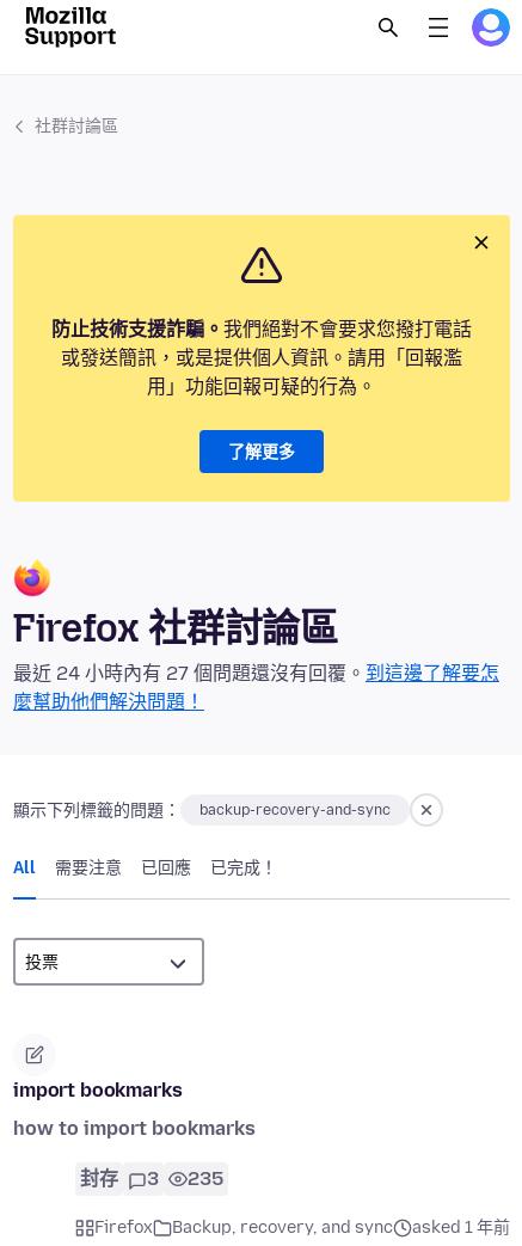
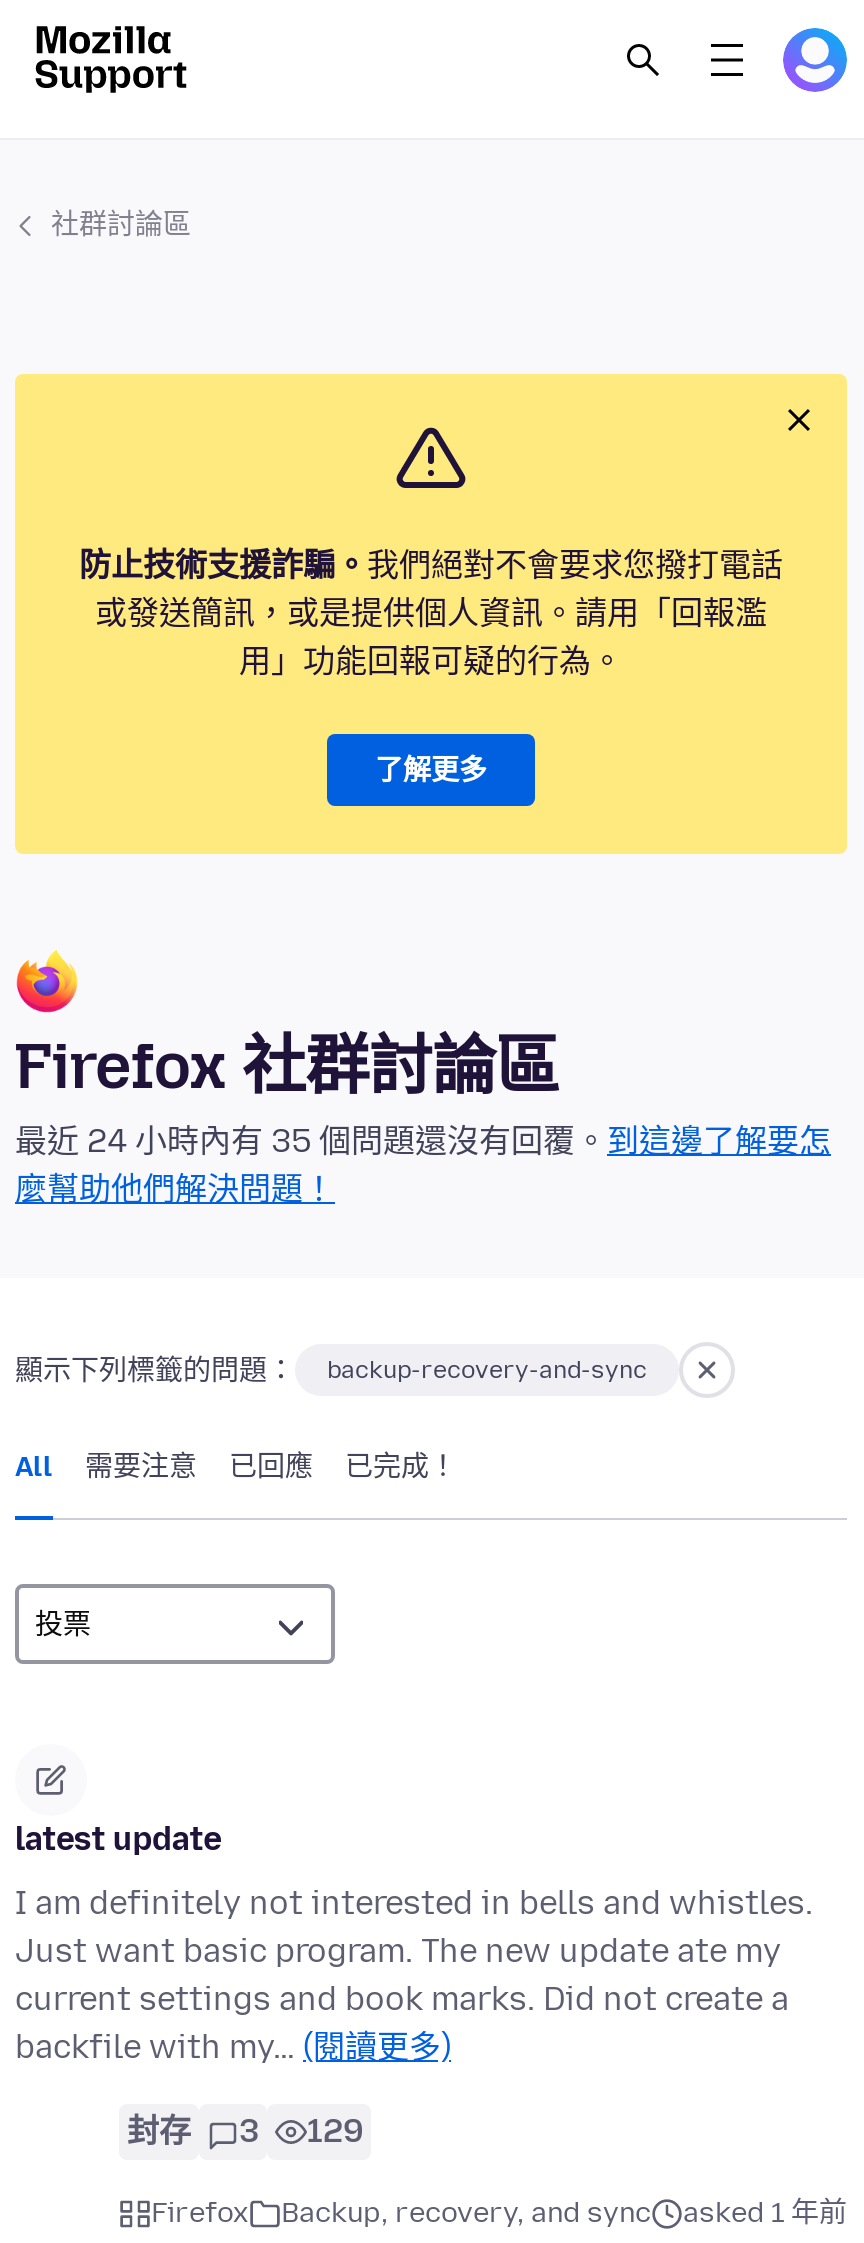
- 最近 24 小時內有 27 個問題還沒有回覆。到這邊了解要怎
+ 最近 24 小時內有 35 個問題還沒有回覆。到這邊了解要怎

- import bookmarks
+ latest update

- how to import bookmarks
+ I am definitely not interested in bells and whistles.
+ Just want basic program. The new update ate my
+ current settings and book marks. Did not create a
+ backfile with my… (閱讀更多)

- 封存 3 235
+ 封存 3 129
